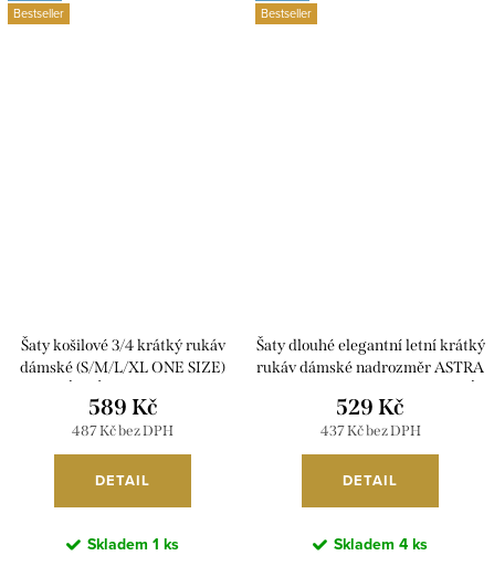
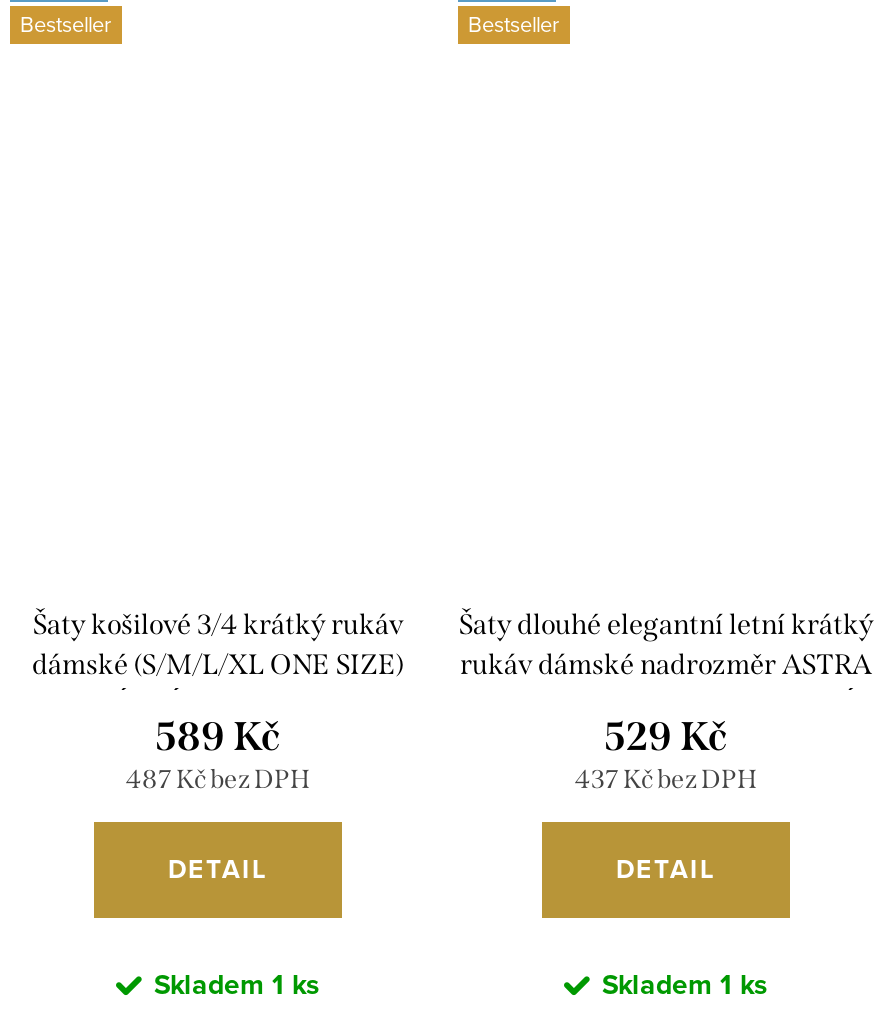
- Skladem 4 ks
+ Skladem 1 ks
